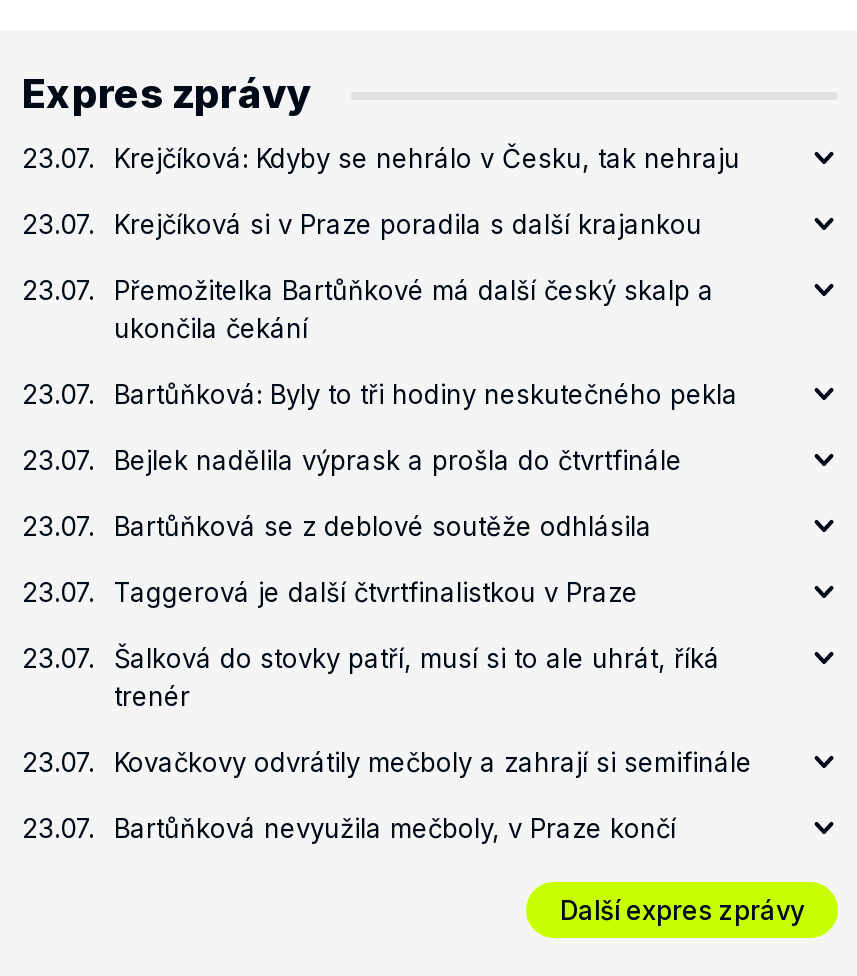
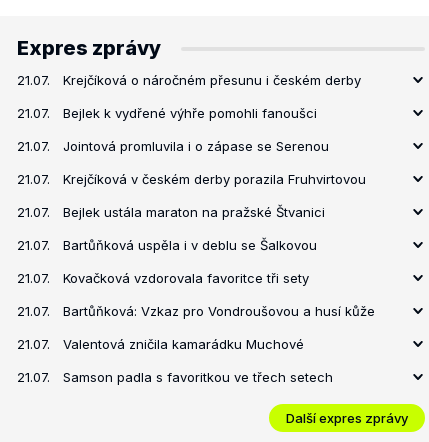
- 23.07.
- Krejčíková: Kdyby se nehrálo v Česku, tak nehraju
+ 21.07.
+ Krejčíková o náročném přesunu i českém derby

- 23.07.
- Krejčíková si v Praze poradila s další krajankou
+ 21.07.
+ Bejlek k vydřené výhře pomohli fanoušci

- 23.07.
- Přemožitelka Bartůňkové má další český skalp a
- ukončila čekání
+ 21.07.
+ Jointová promluvila i o zápase se Serenou

- 23.07.
- Bartůňková: Byly to tři hodiny neskutečného pekla
+ 21.07.
+ Krejčíková v českém derby porazila Fruhvirtovou

- 23.07.
- Bejlek nadělila výprask a prošla do čtvrtfinále
+ 21.07.
+ Bejlek ustála maraton na pražské Štvanici

- 23.07.
- Bartůňková se z deblové soutěže odhlásila
+ 21.07.
+ Bartůňková uspěla i v deblu se Šalkovou

- 23.07.
- Taggerová je další čtvrtfinalistkou v Praze
+ 21.07.
+ Kovačková vzdorovala favoritce tři sety

- 23.07.
- Šalková do stovky patří, musí si to ale uhrát, říká
- trenér
+ 21.07.
+ Bartůňková: Vzkaz pro Vondroušovou a husí kůže

- 23.07.
- Kovačkovy odvrátily mečboly a zahrají si semifinále
+ 21.07.
+ Valentová zničila kamarádku Muchové

- 23.07.
- Bartůňková nevyužila mečboly, v Praze končí
+ 21.07.
+ Samson padla s favoritkou ve třech setech
